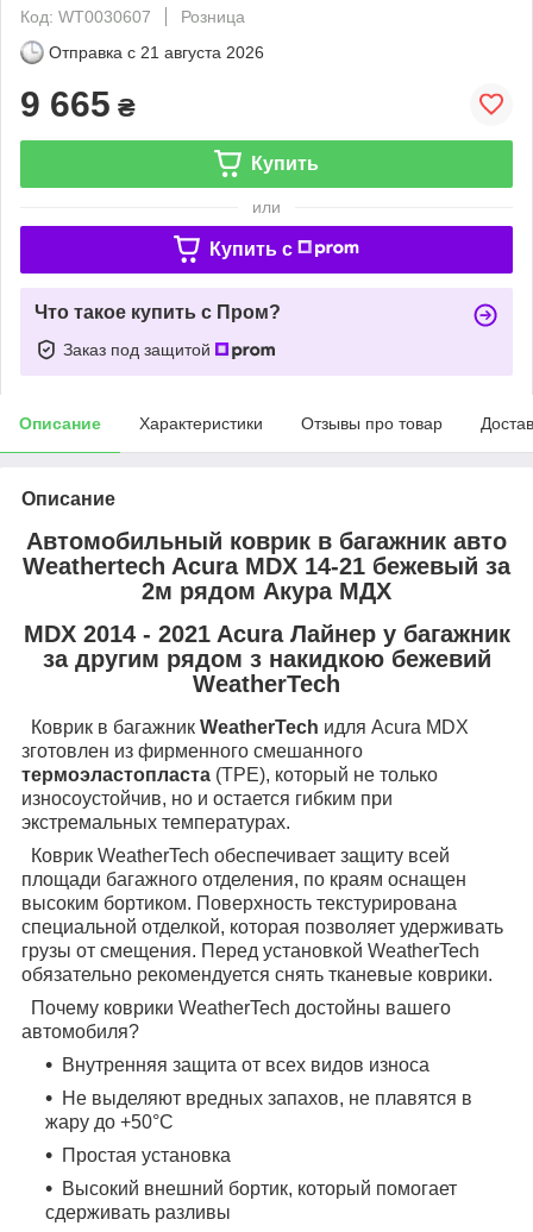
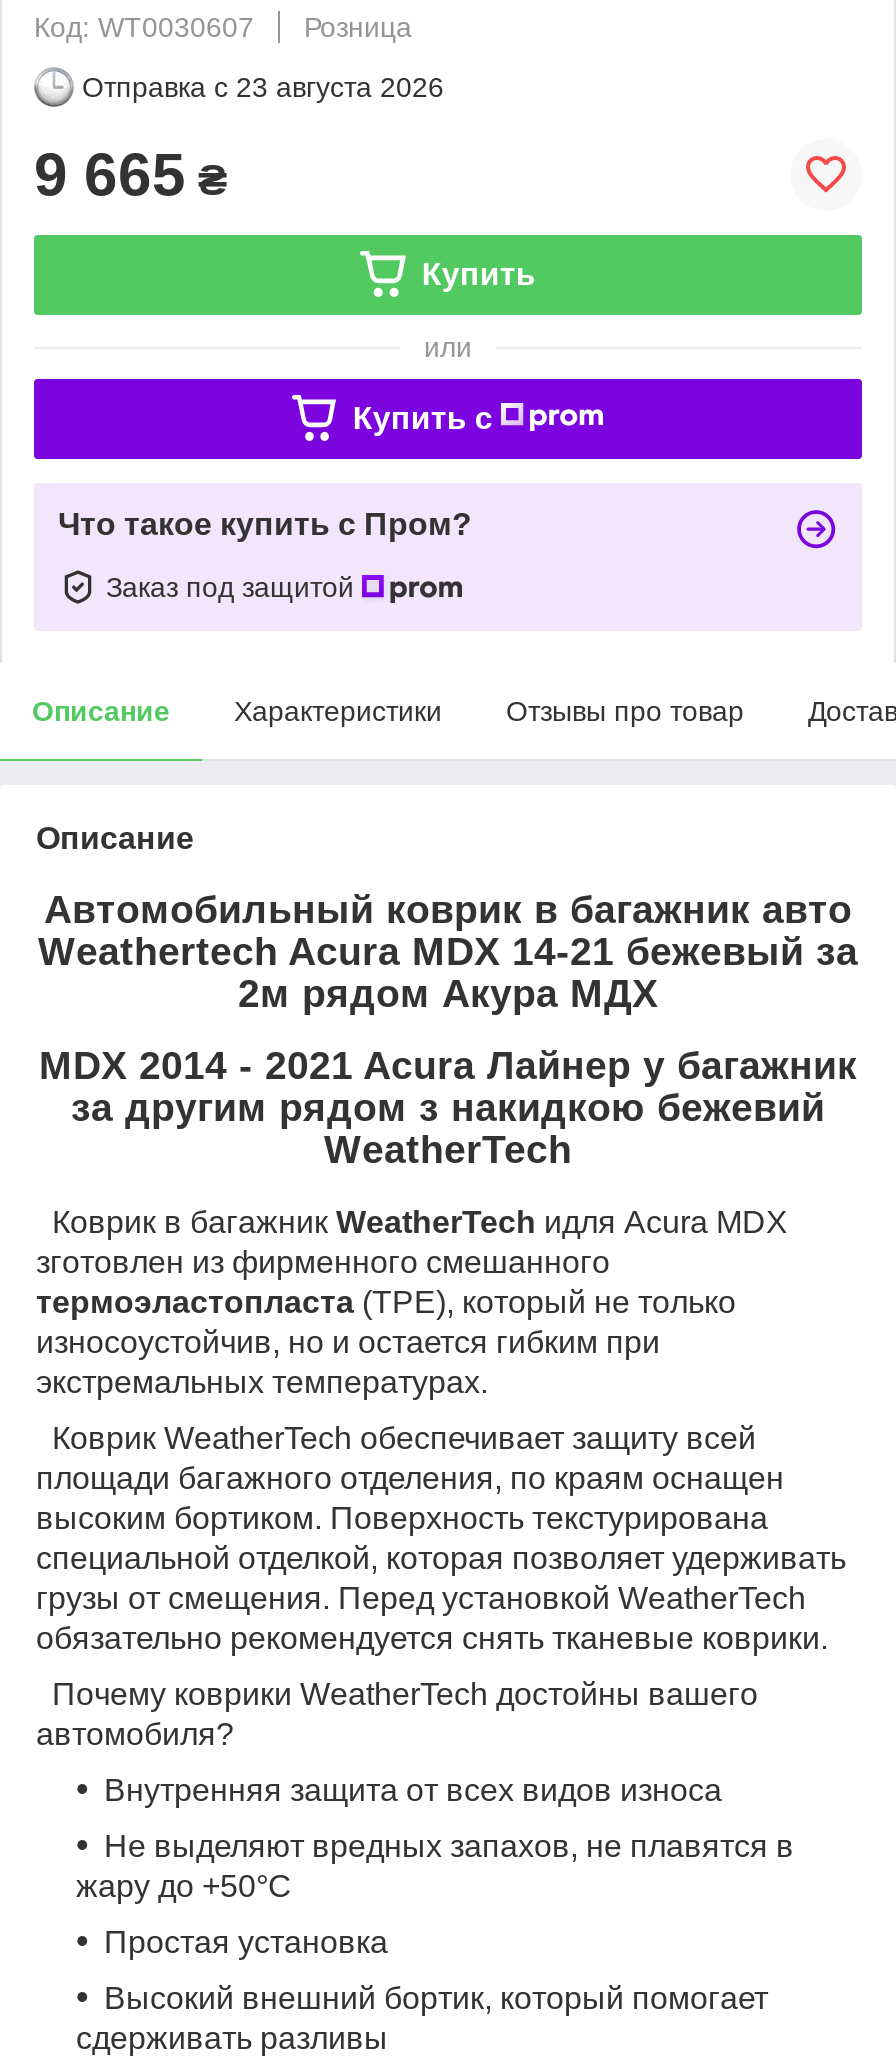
- Отправка с 21 августа 2026
+ Отправка с 23 августа 2026
